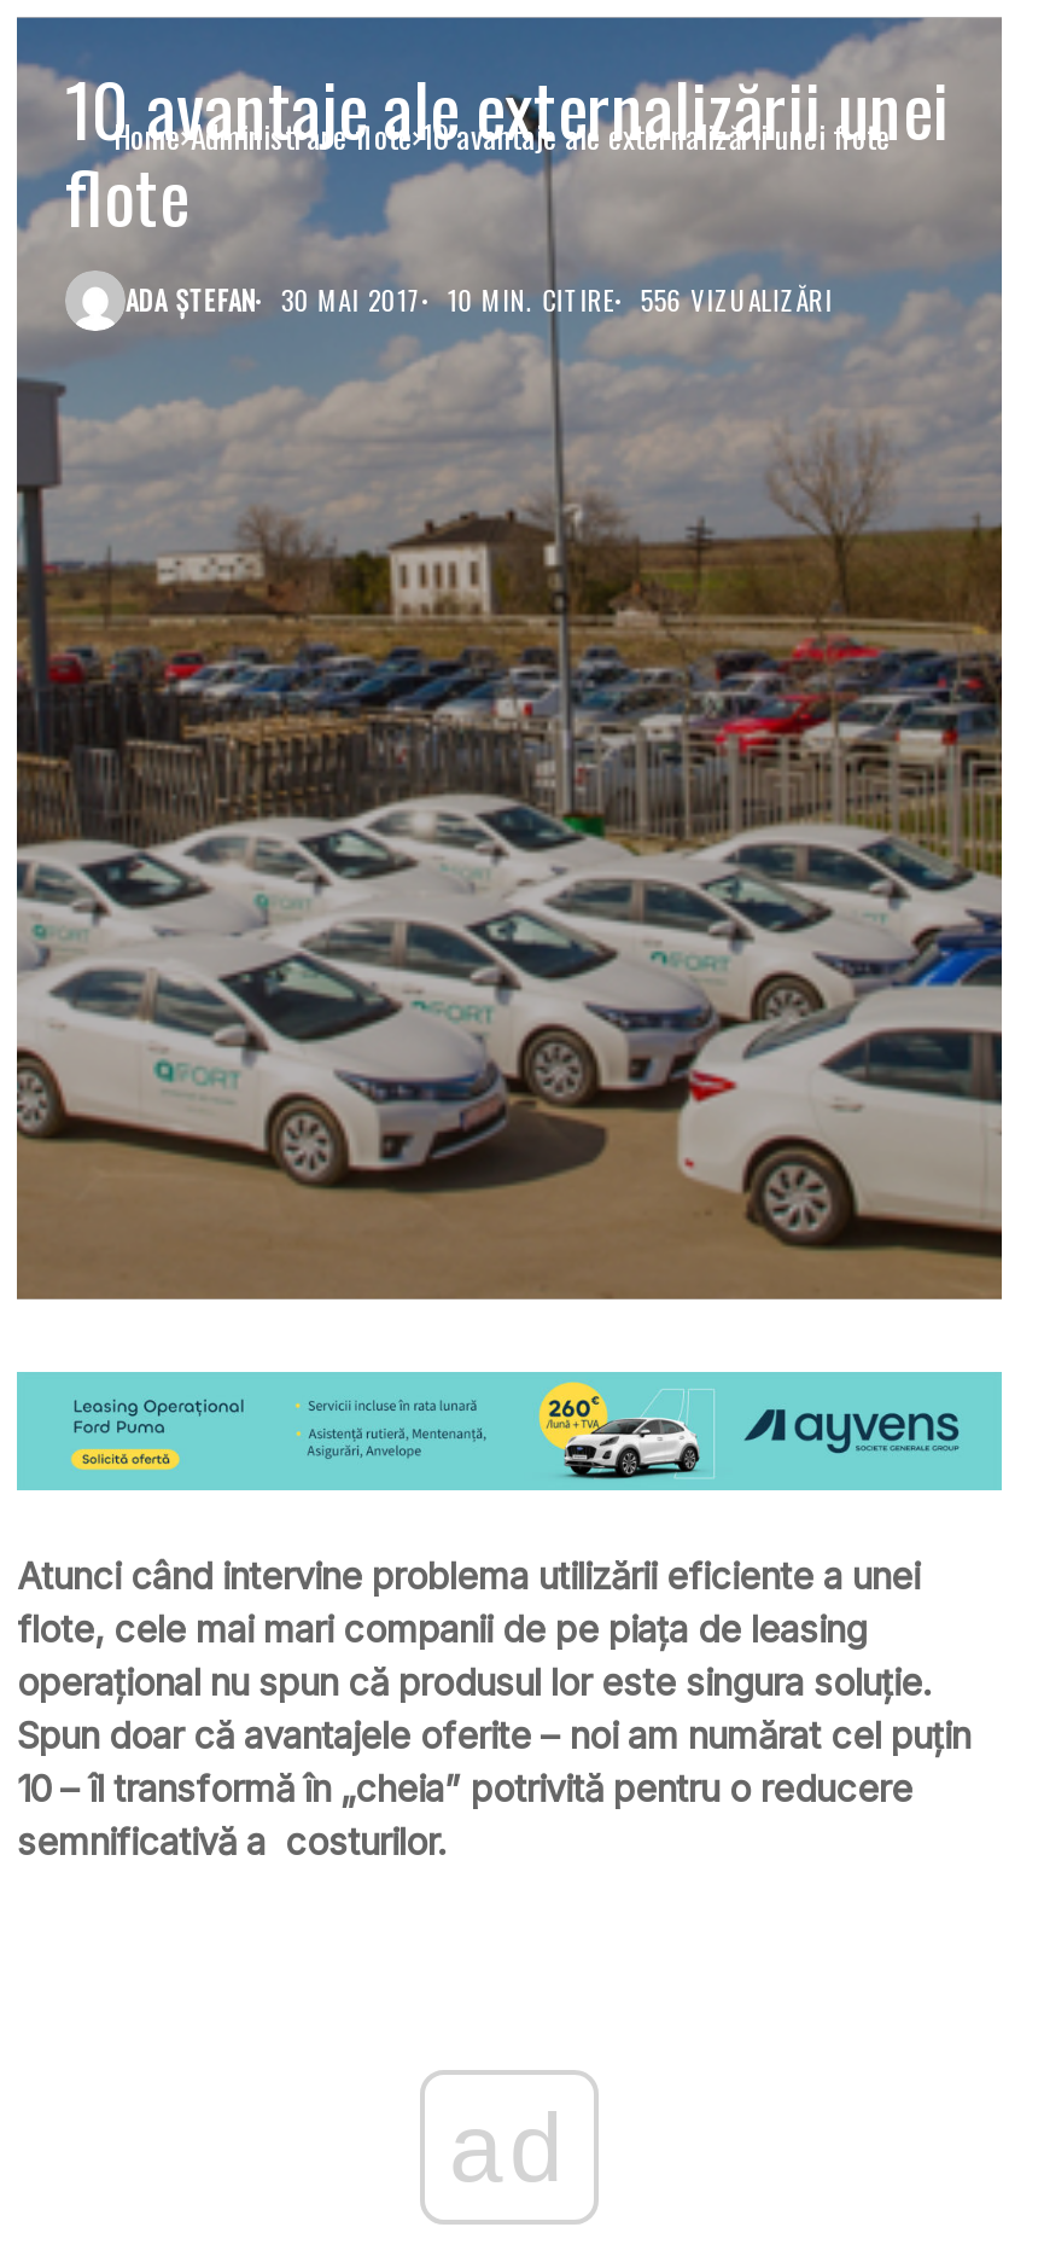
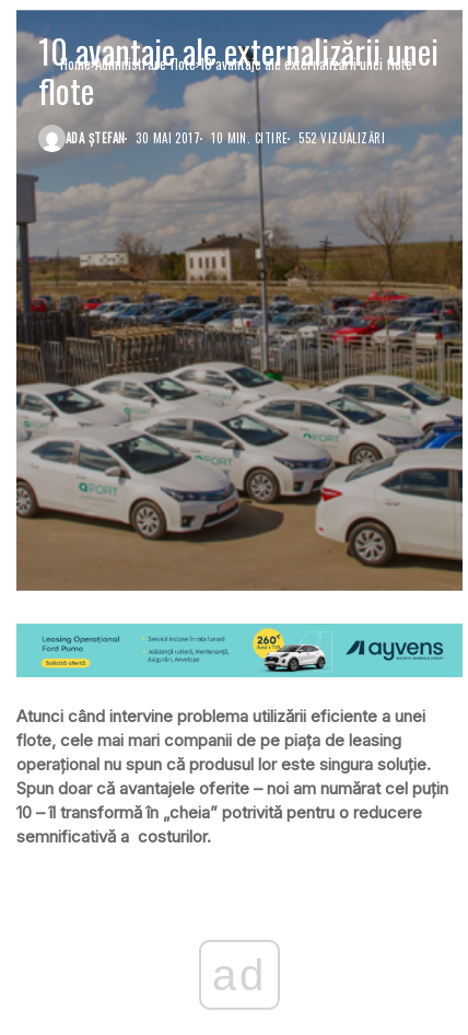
- ADA ȘTEFAN 30 MAI 2017 10 MIN. CITIRE 556 VIZUALIZĂRI
+ ADA ȘTEFAN 30 MAI 2017 10 MIN. CITIRE 552 VIZUALIZĂRI
